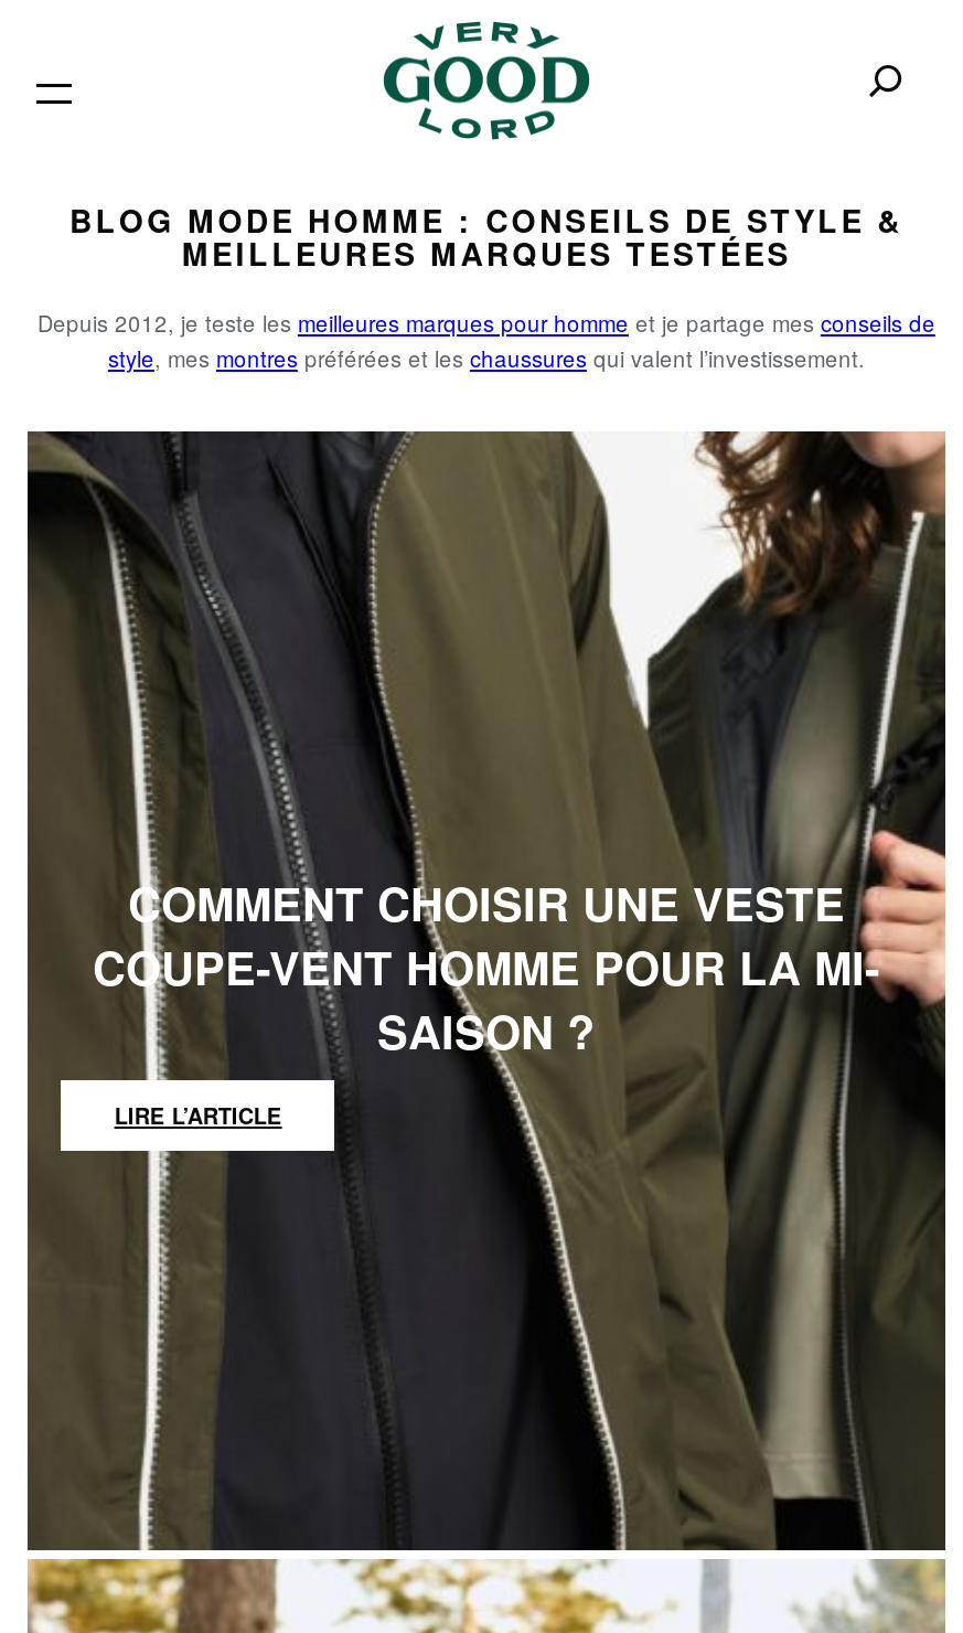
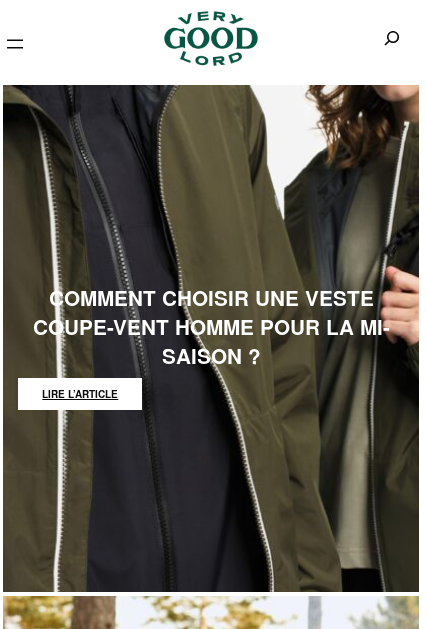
- BLOG MODE HOMME : CONSEILS DE STYLE &
- MEILLEURES MARQUES TESTÉES
- Depuis 2012, je teste les meilleures marques pour homme et je partage mes conseils de
- style, mes montres préférées et les chaussures qui valent l’investissement.
